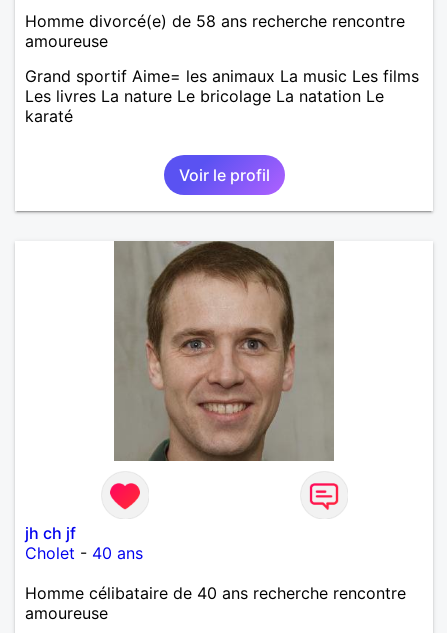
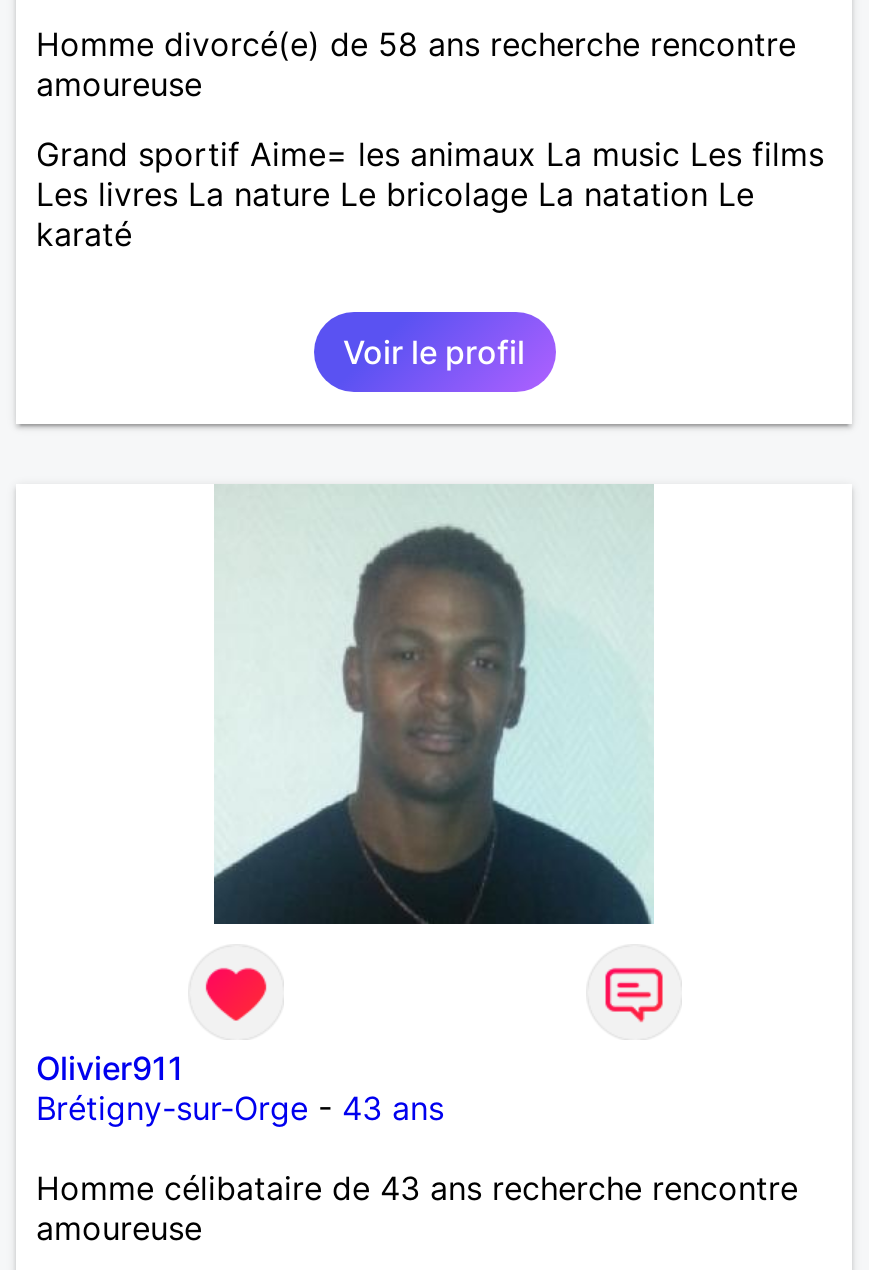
- [image]
+ [image]

- jh ch jf
- Cholet - 40 ans
+ Olivier911
+ Brétigny-sur-Orge - 43 ans

- Homme célibataire de 40 ans recherche rencontre
+ Homme célibataire de 43 ans recherche rencontre
